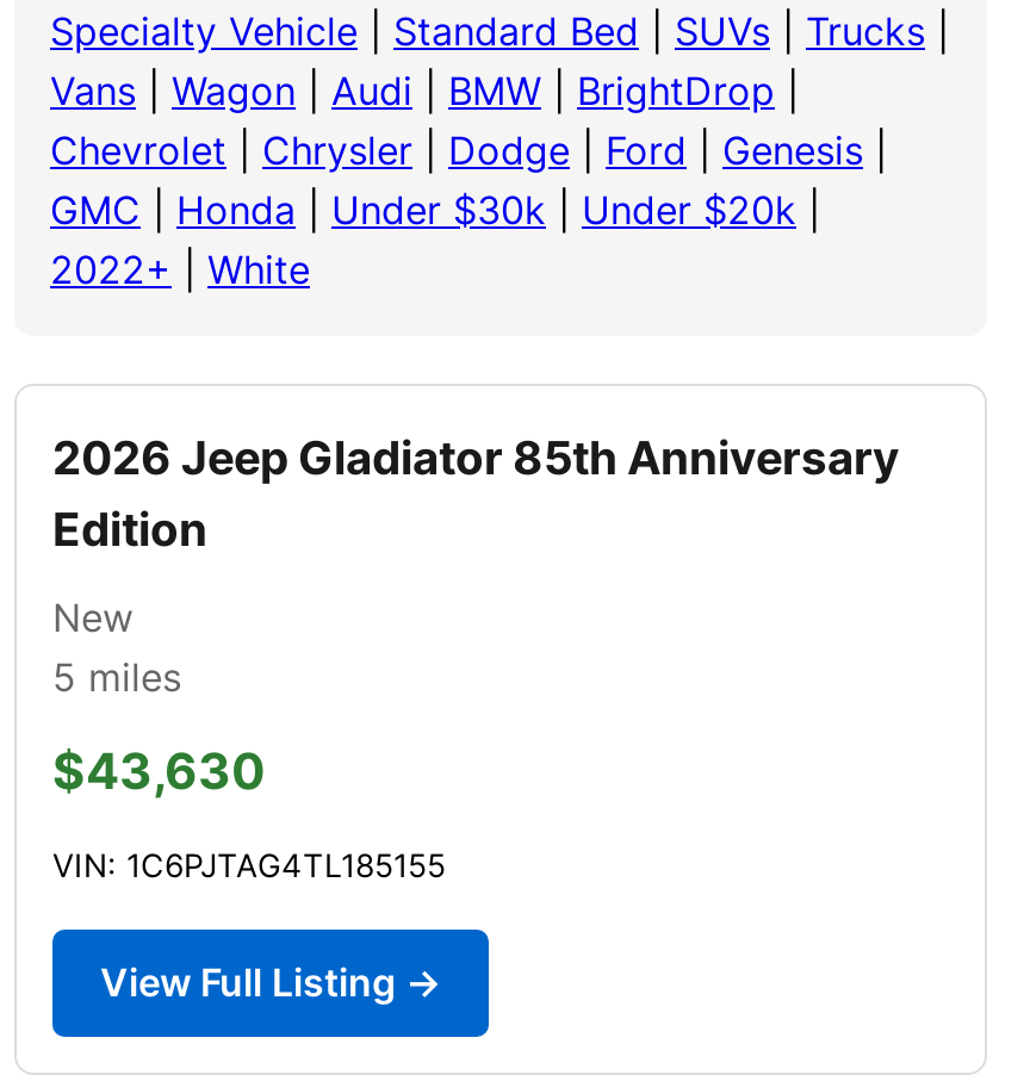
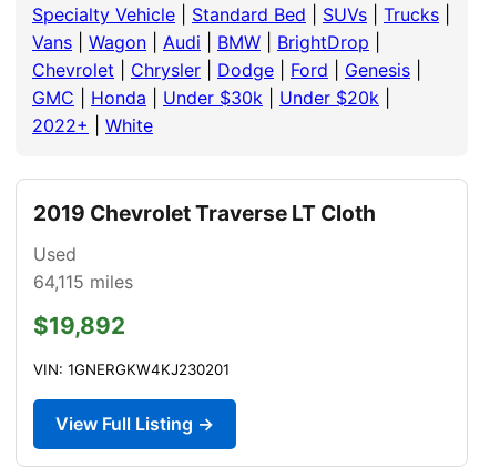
- 2026 Jeep Gladiator 85th Anniversary
- Edition
+ 2019 Chevrolet Traverse LT Cloth

- New
- 5 miles
+ Used
+ 64,115 miles

- $43,630
+ $19,892

- VIN: 1C6PJTAG4TL185155
+ VIN: 1GNERGKW4KJ230201
